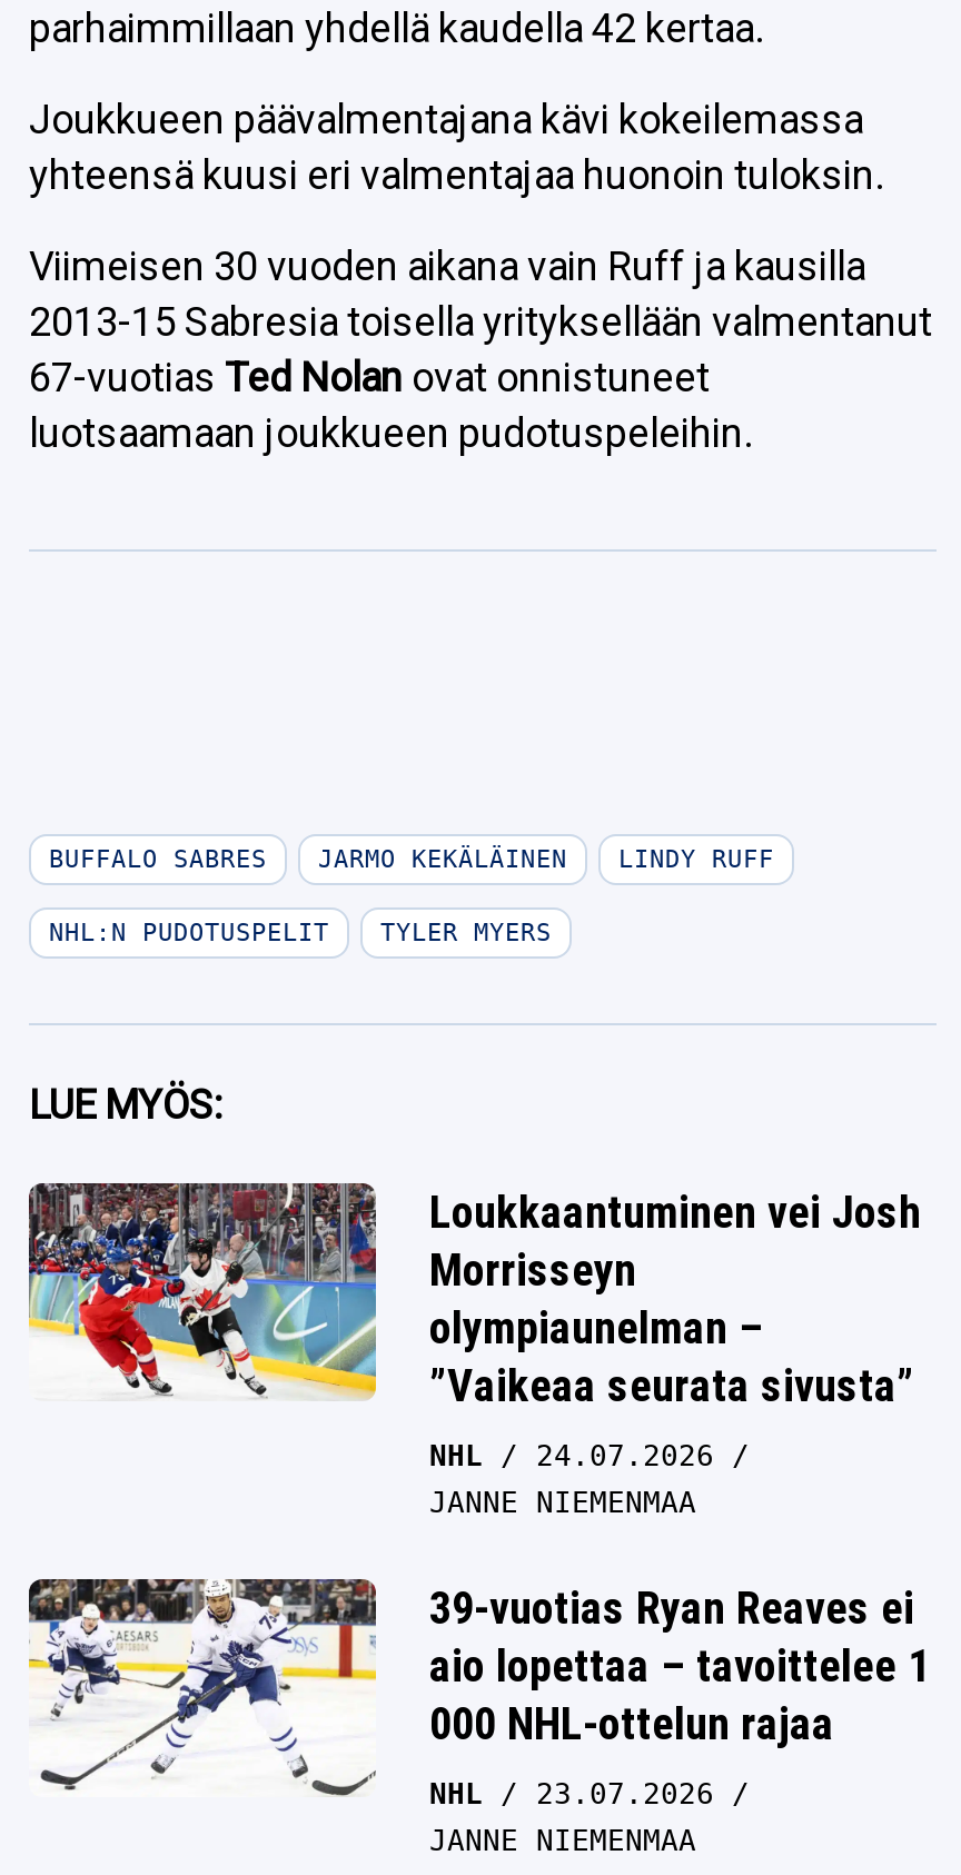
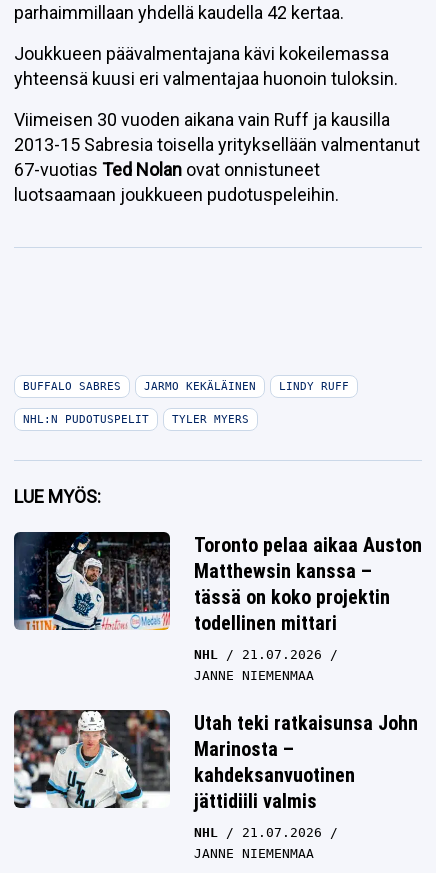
- [image]
- Loukkaantuminen vei Josh
- Morrisseyn
- olympiaunelman –
- ”Vaikeaa seurata sivusta”
+ [image]
+ Toronto pelaa aikaa Auston
+ Matthewsin kanssa –
+ tässä on koko projektin
+ todellinen mittari

- NHL 24.07.2026
+ NHL 21.07.2026

- [image]
- 39-vuotias Ryan Reaves ei
- aio lopettaa – tavoittelee 1
- 000 NHL-ottelun rajaa
+ [image]
+ Utah teki ratkaisunsa John
+ Marinosta –
+ kahdeksanvuotinen
+ jättidiili valmis

- NHL 23.07.2026
+ NHL 21.07.2026
